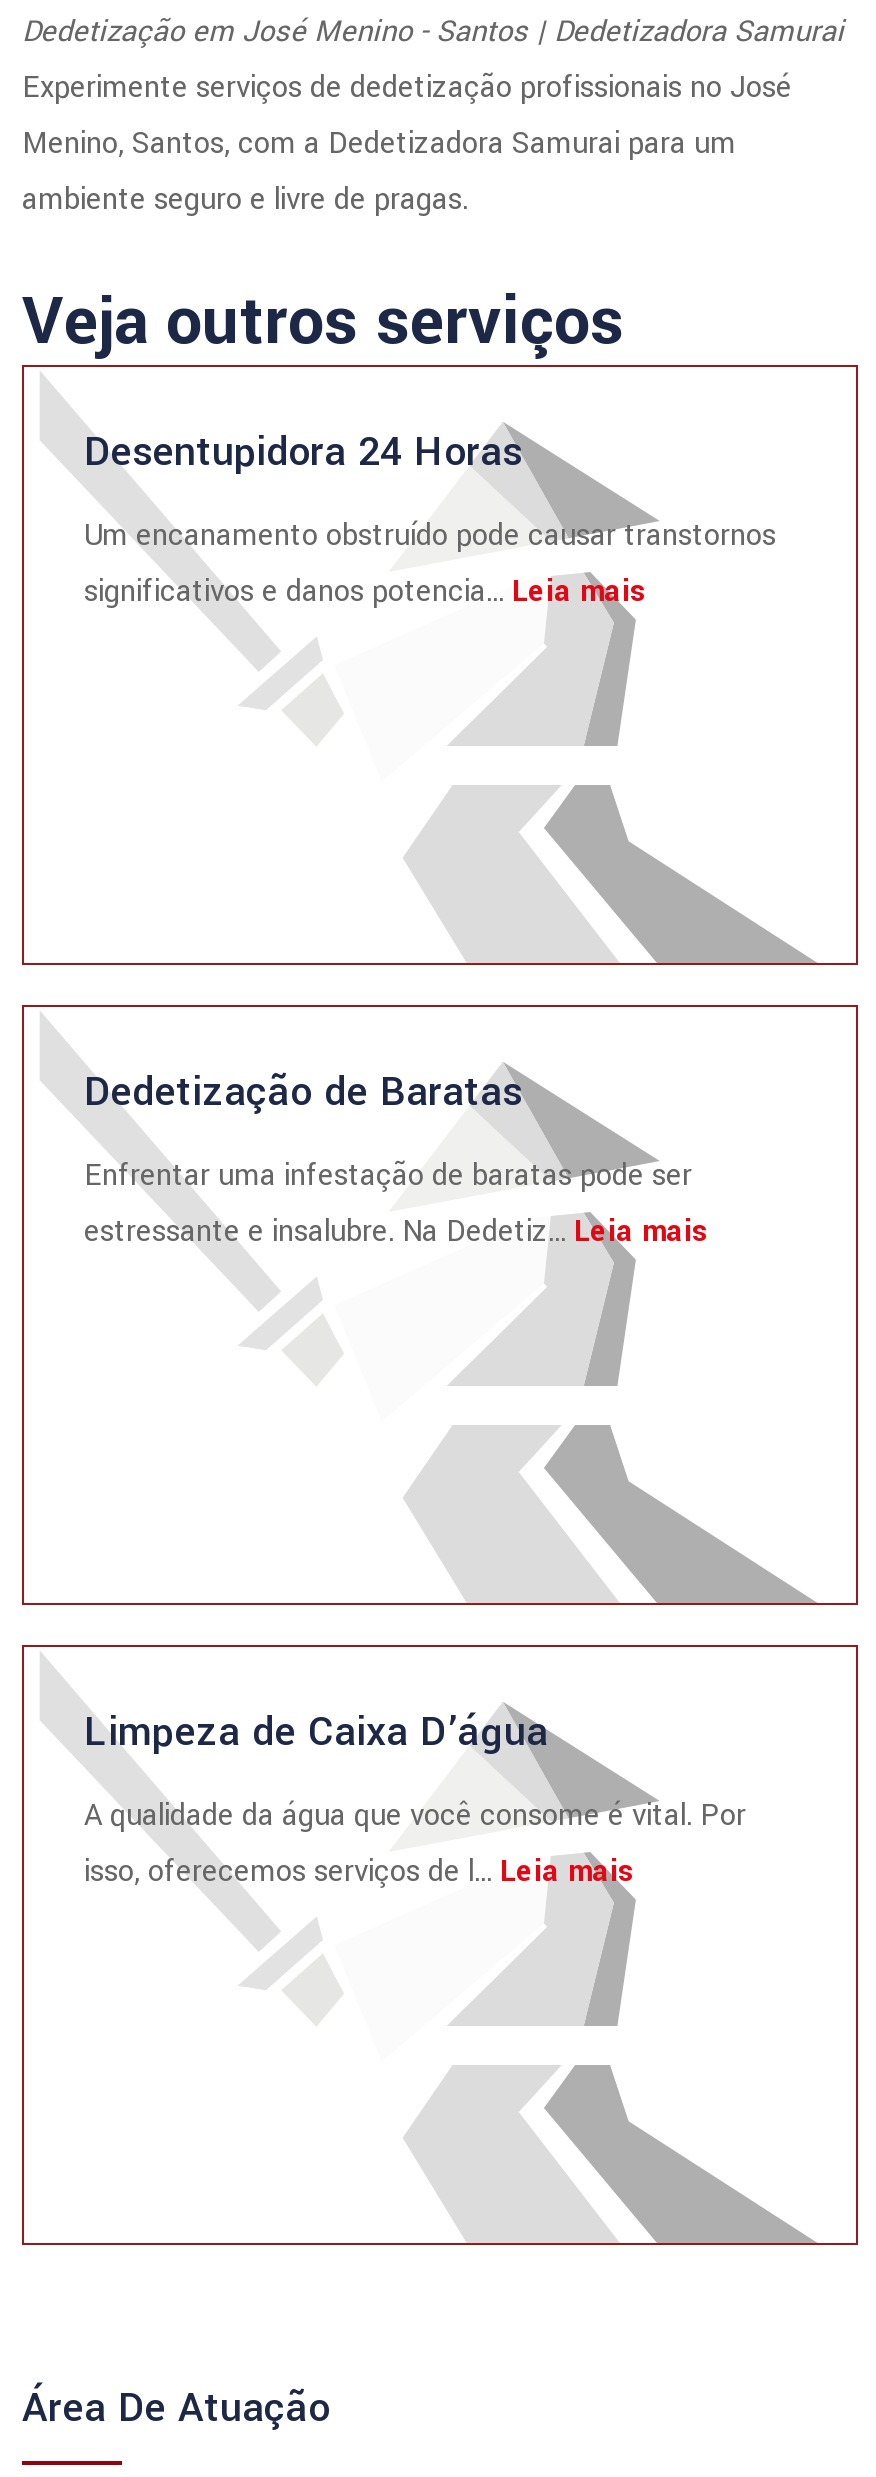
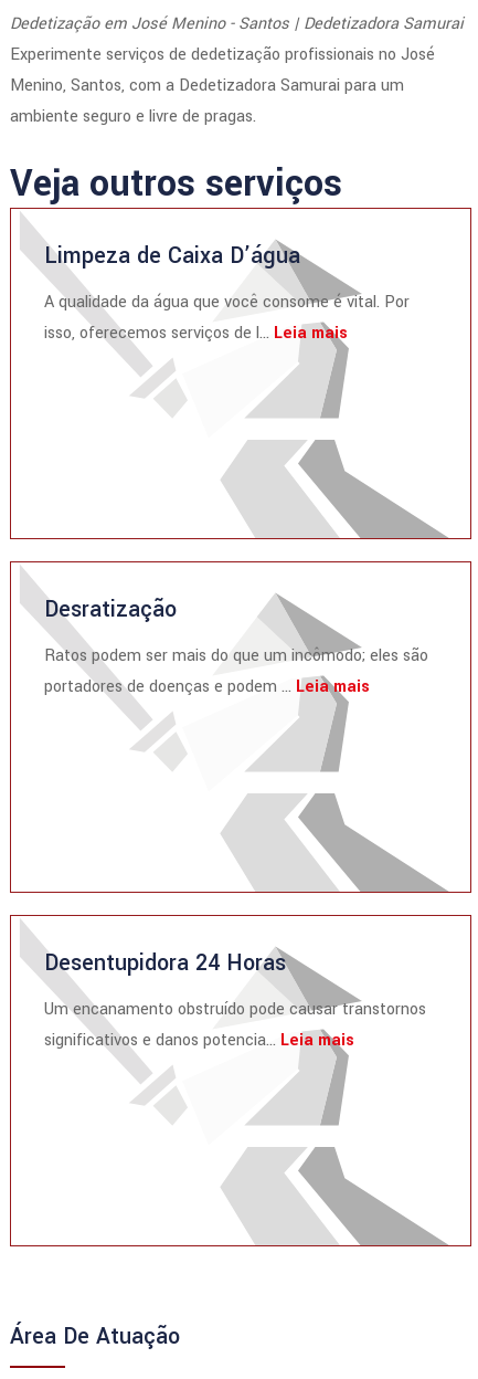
moved down: Desentupidora 24 Horas | Um encanamento obstruído pode causar transtornos | significativos e danos potencia... Leia mais

- Dedetização de Baratas
- Enfrentar uma infestação de baratas pode ser
- estressante e insalubre. Na Dedetiz... Leia mais

moved up: Limpeza de Caixa D’água | A qualidade da água que você consome é vital. Por | isso, oferecemos serviços de l... Leia mais

+ Desratização
+ Ratos podem ser mais do que um incômodo; eles são
+ portadores de doenças e podem ... Leia mais
